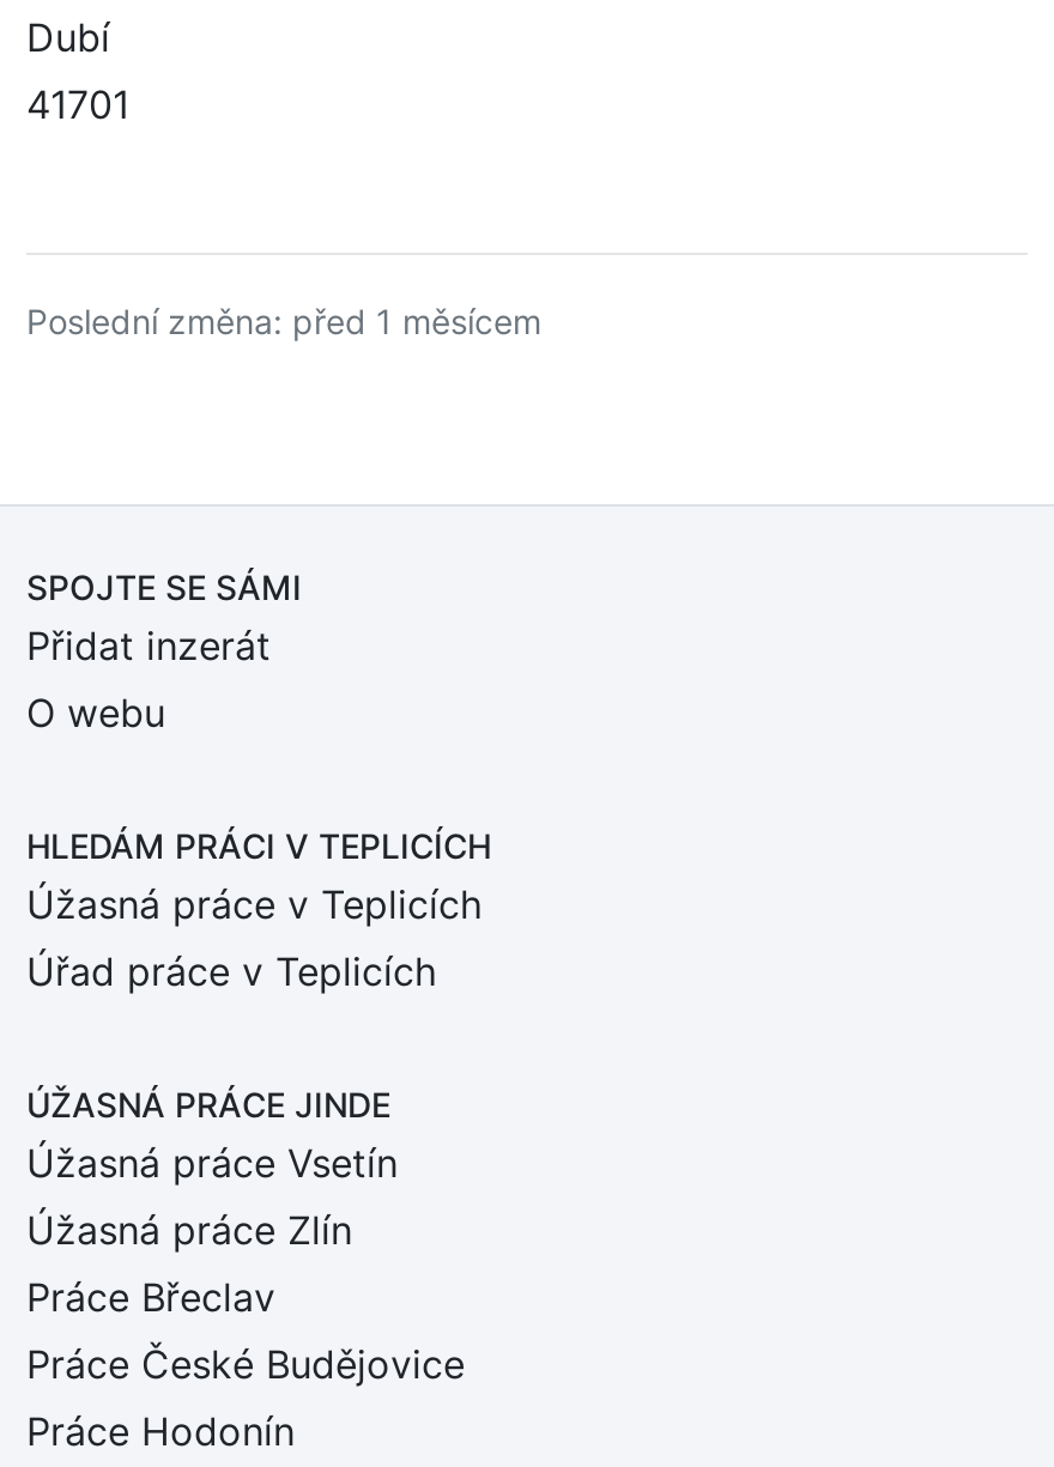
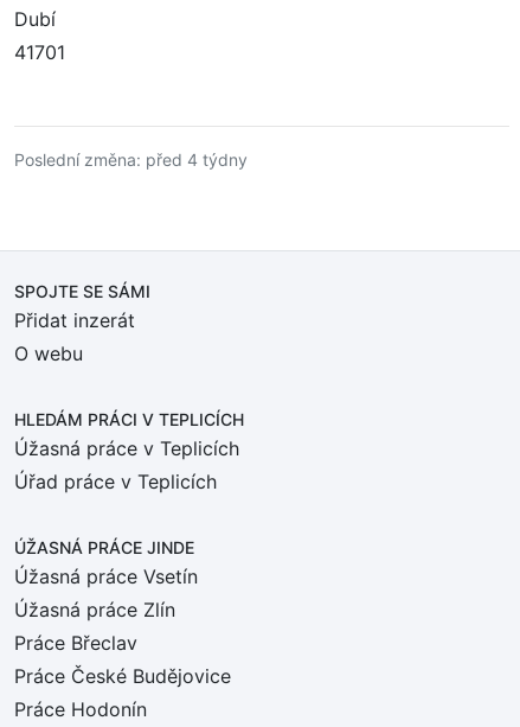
- Poslední změna: před 1 měsícem
+ Poslední změna: před 4 týdny
